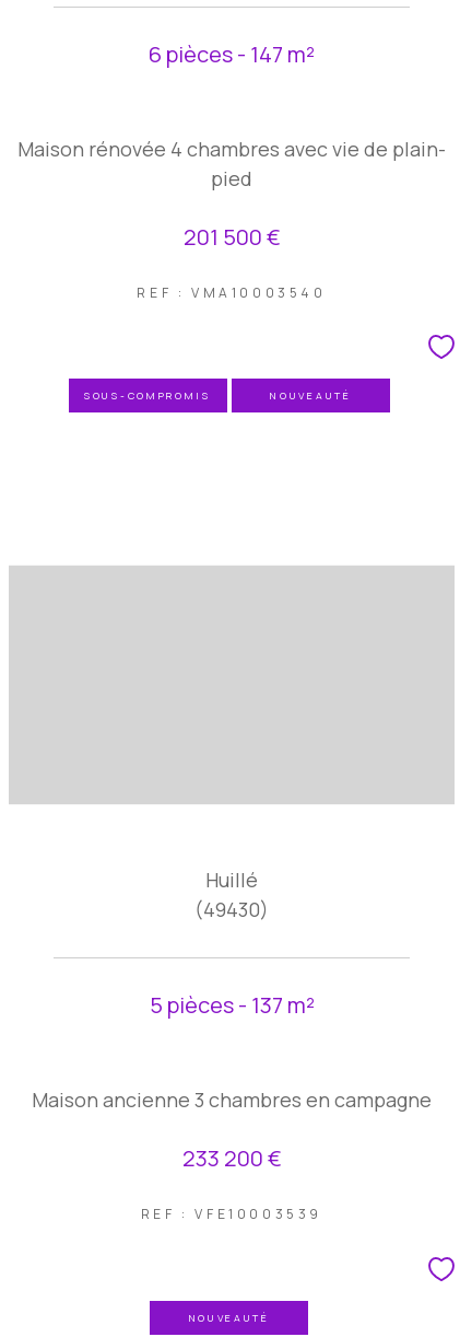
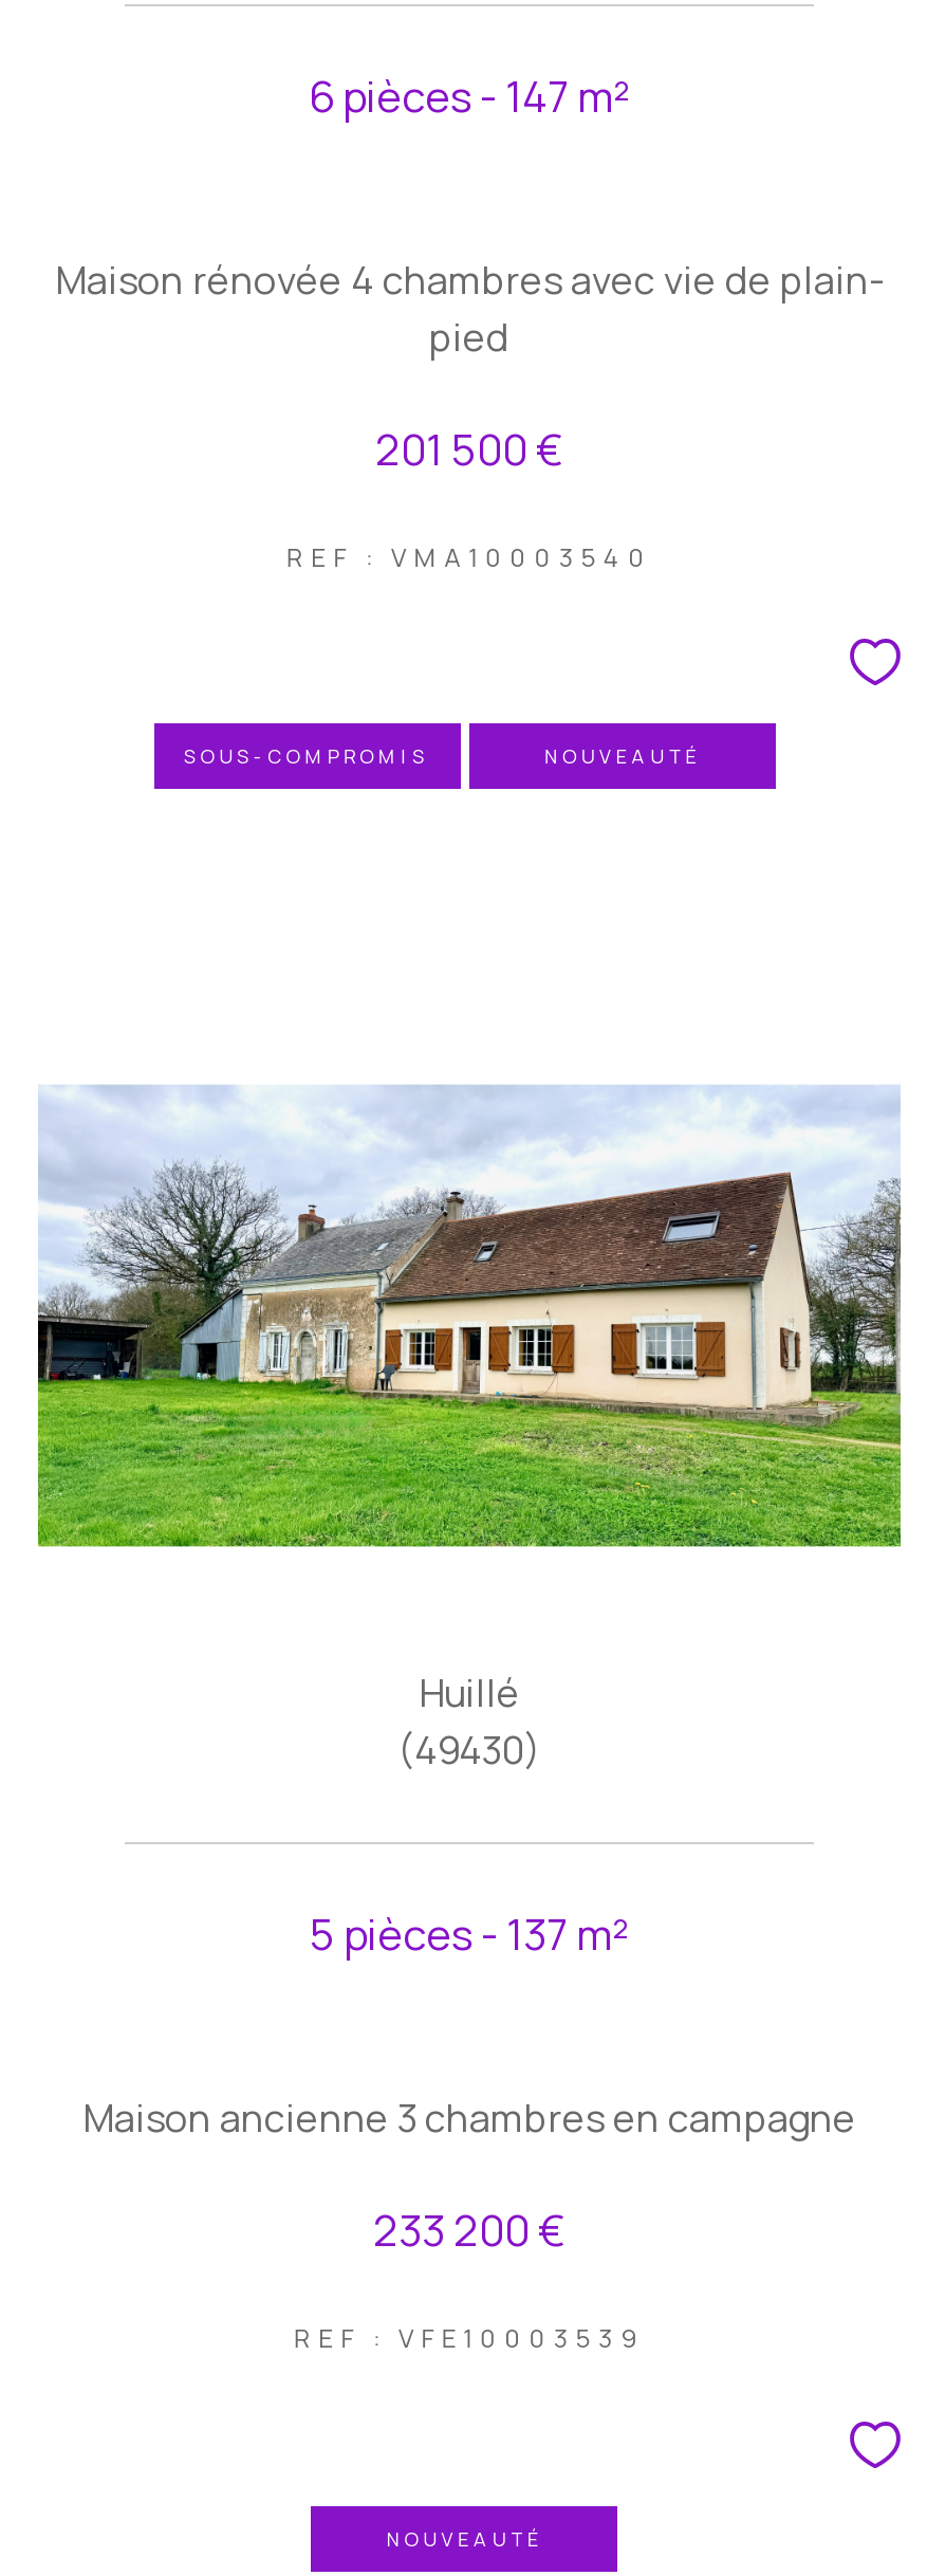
+ [image]
